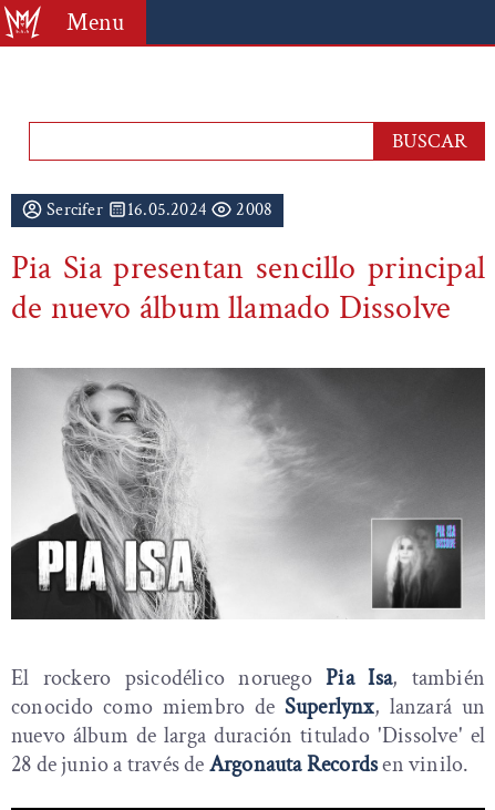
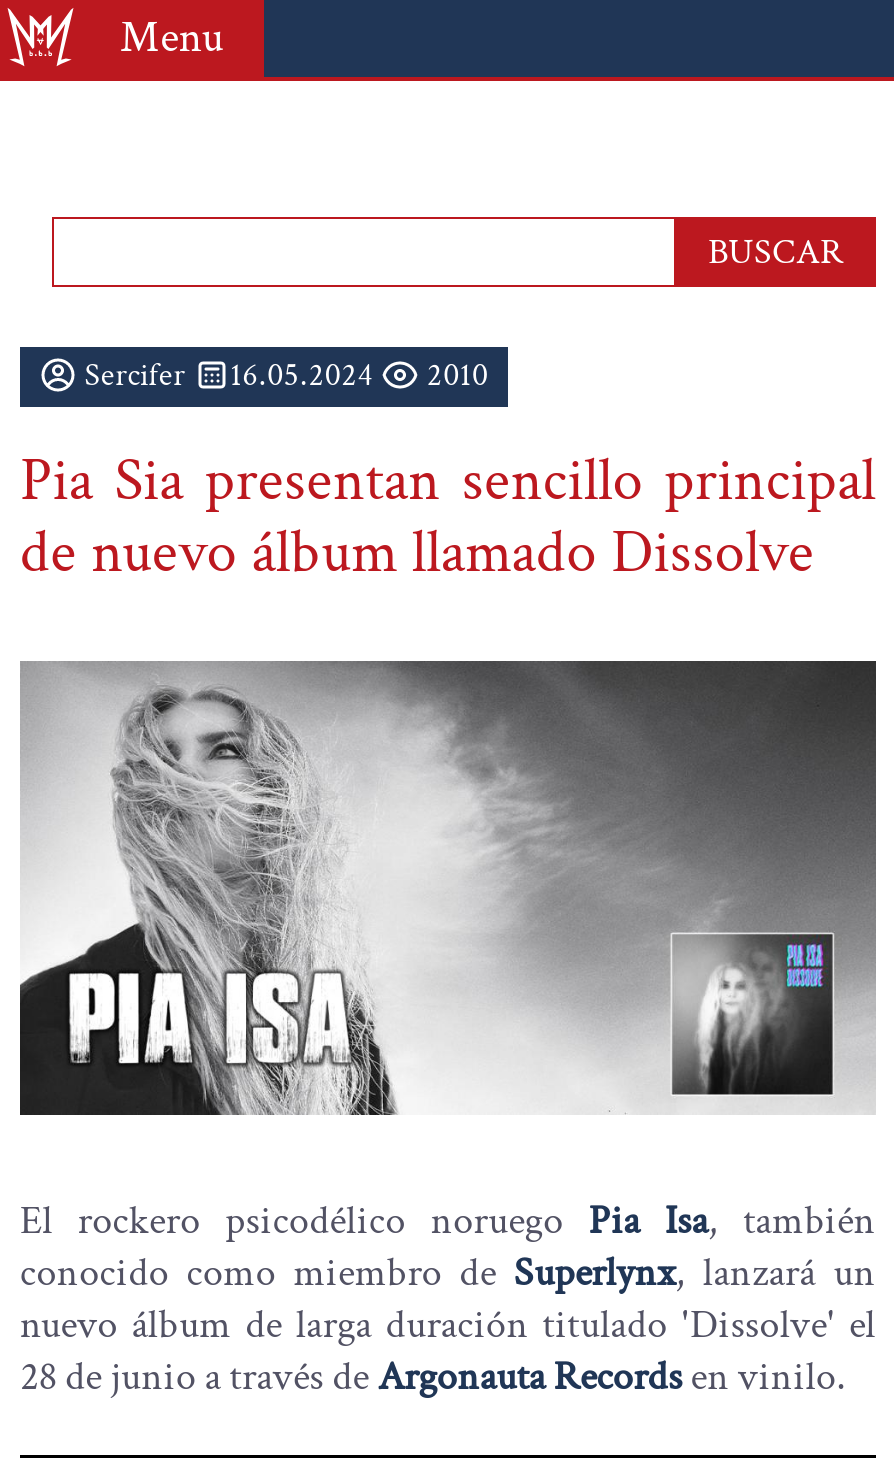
- Sercifer 16.05.2024 2008
+ Sercifer 16.05.2024 2010
